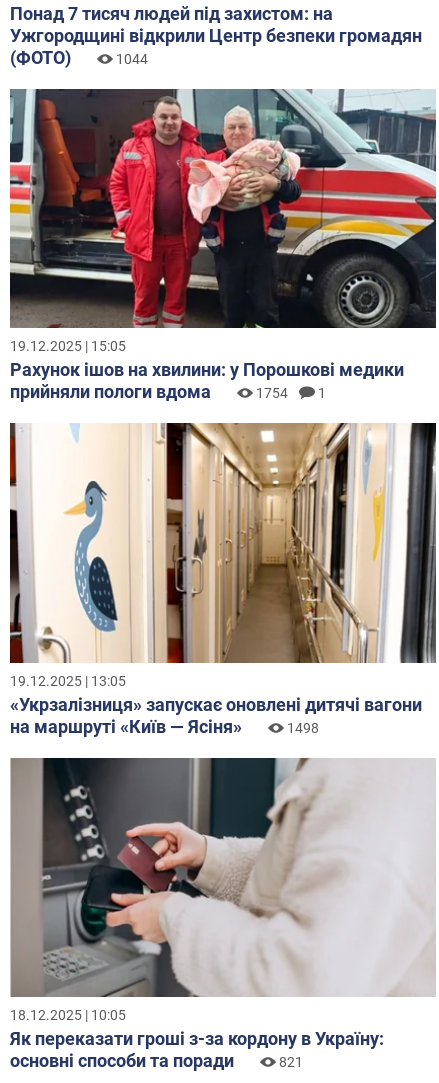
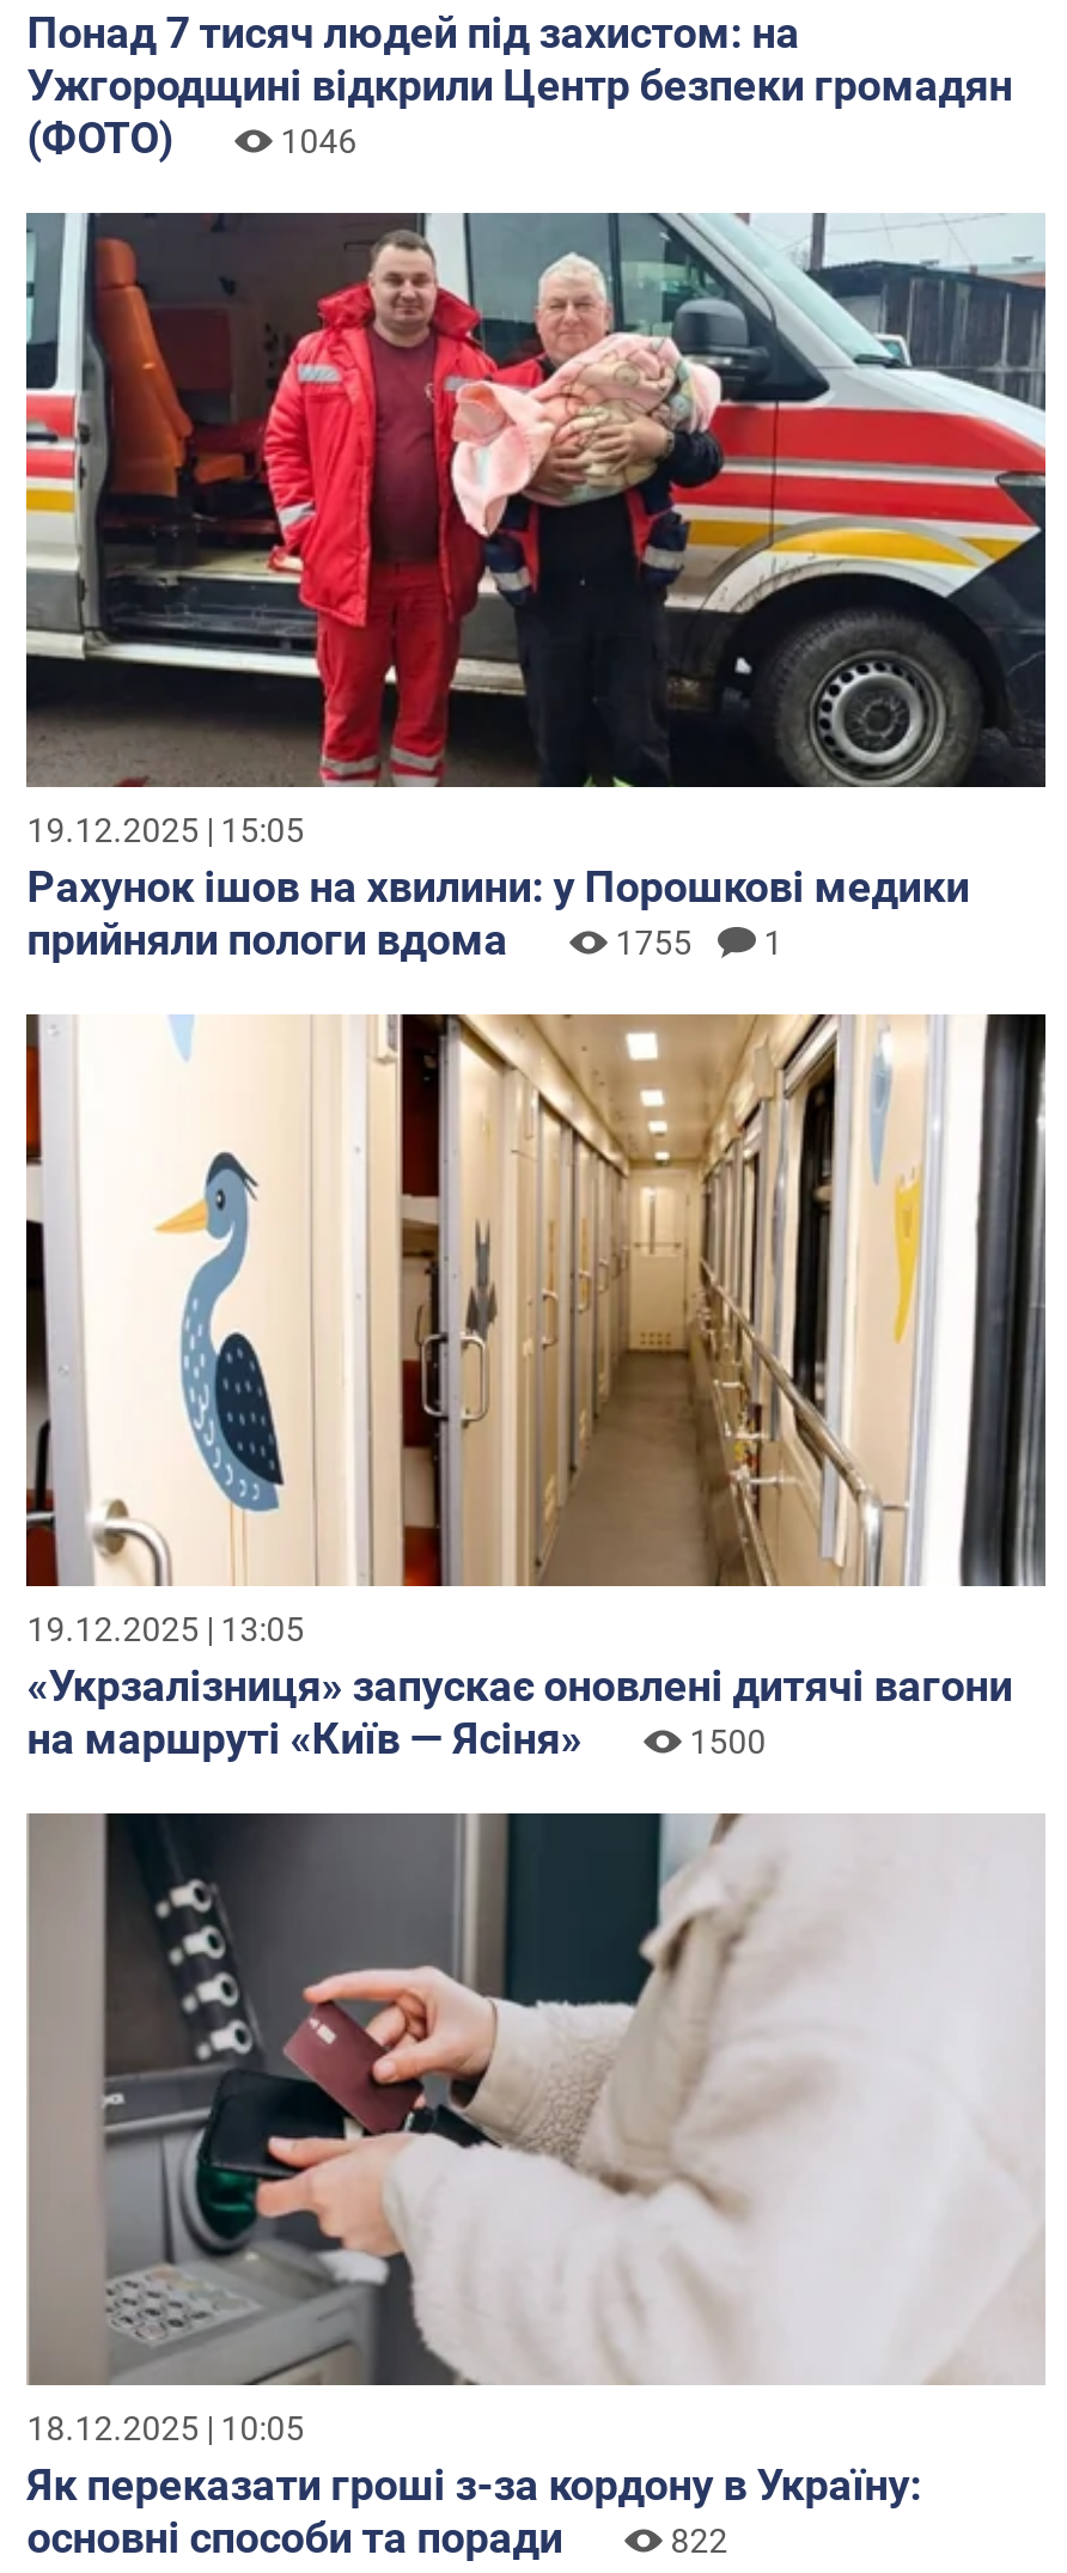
- 1044
+ 1046

- 1754 1
+ 1755 1

- 1498
+ 1500

- 821
+ 822
